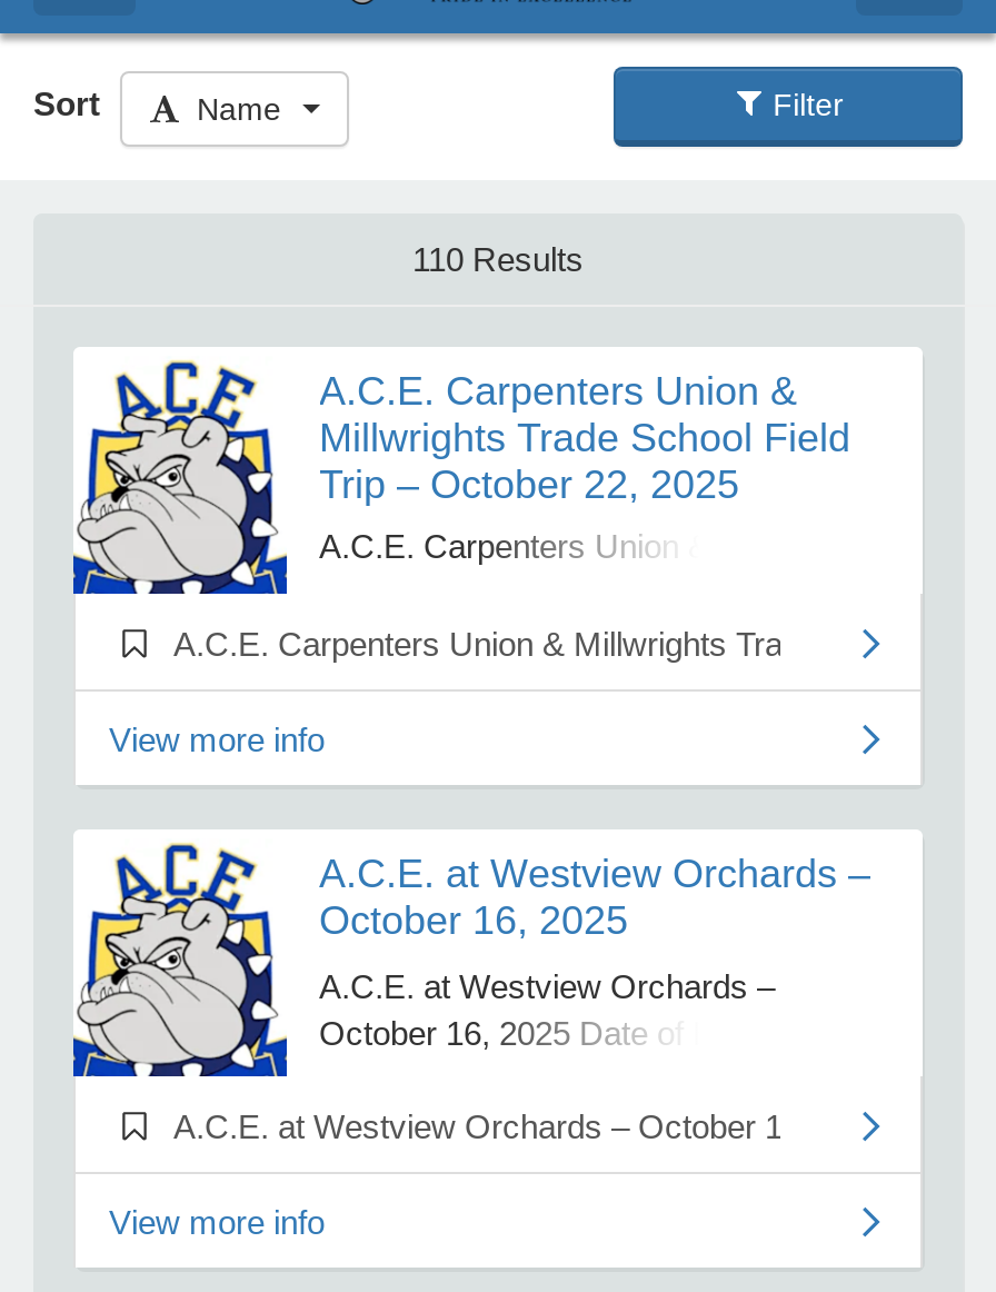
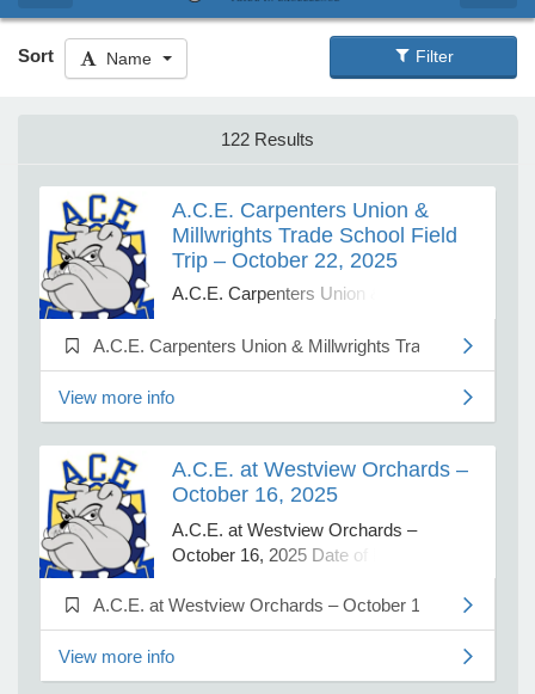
- 110 Results
+ 122 Results
